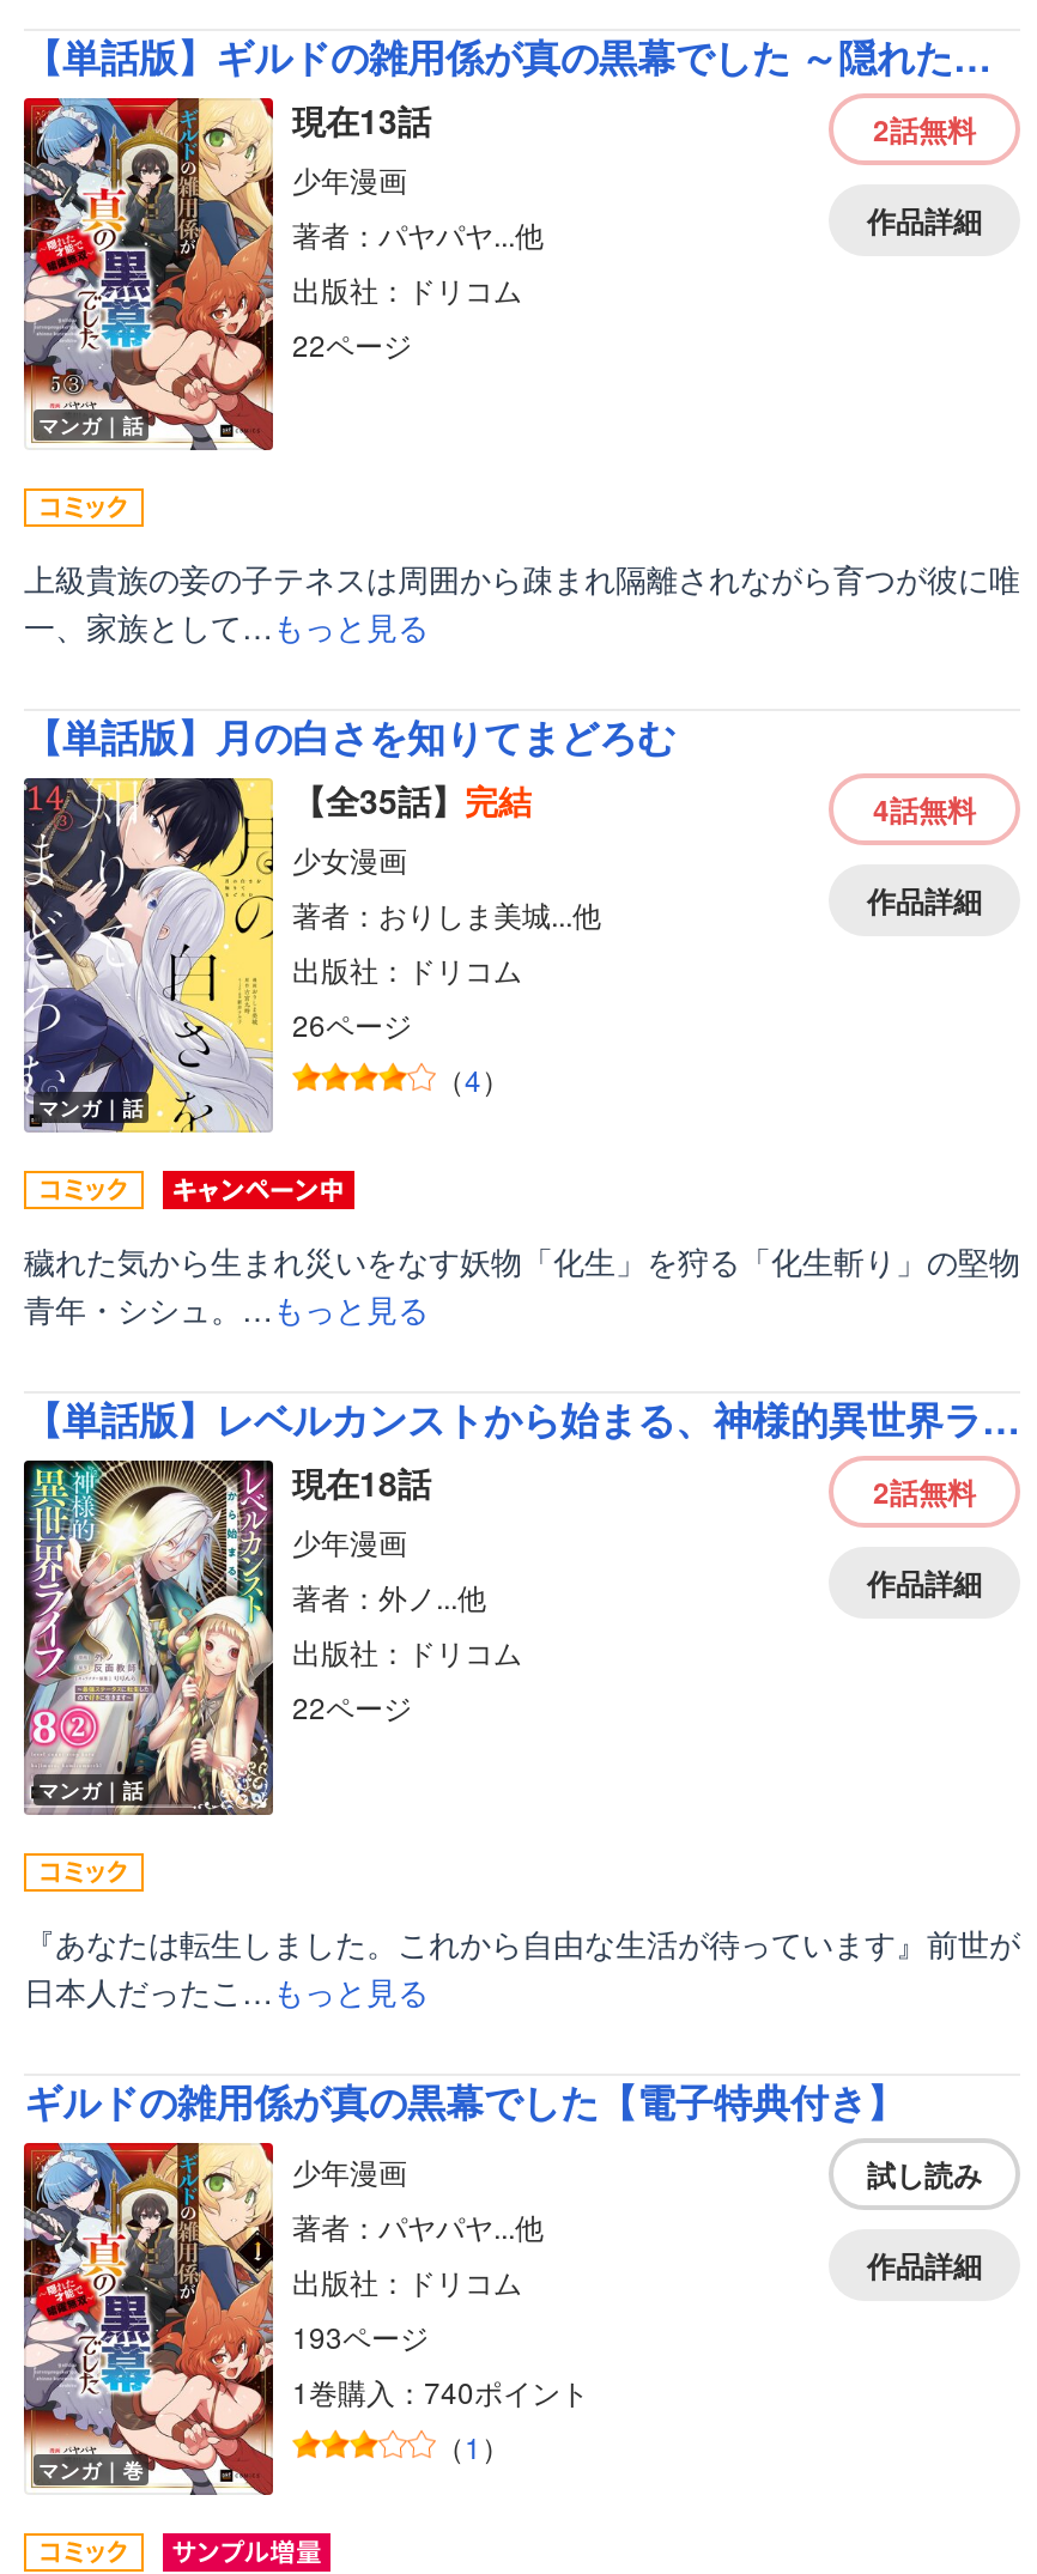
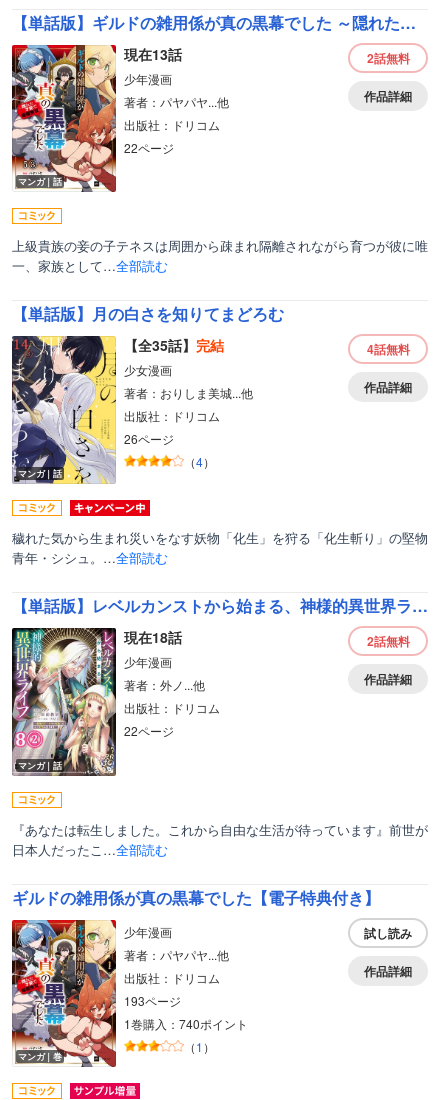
- 一、家族として…もっと見る
+ 一、家族として…全部読む

- 青年・シシュ。…もっと見る
+ 青年・シシュ。…全部読む

- 日本人だったこ…もっと見る
+ 日本人だったこ…全部読む
